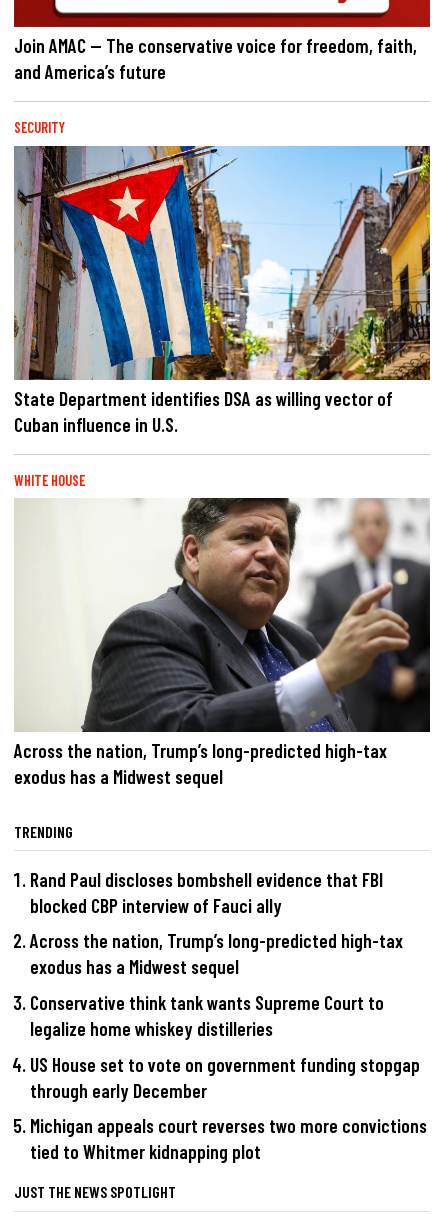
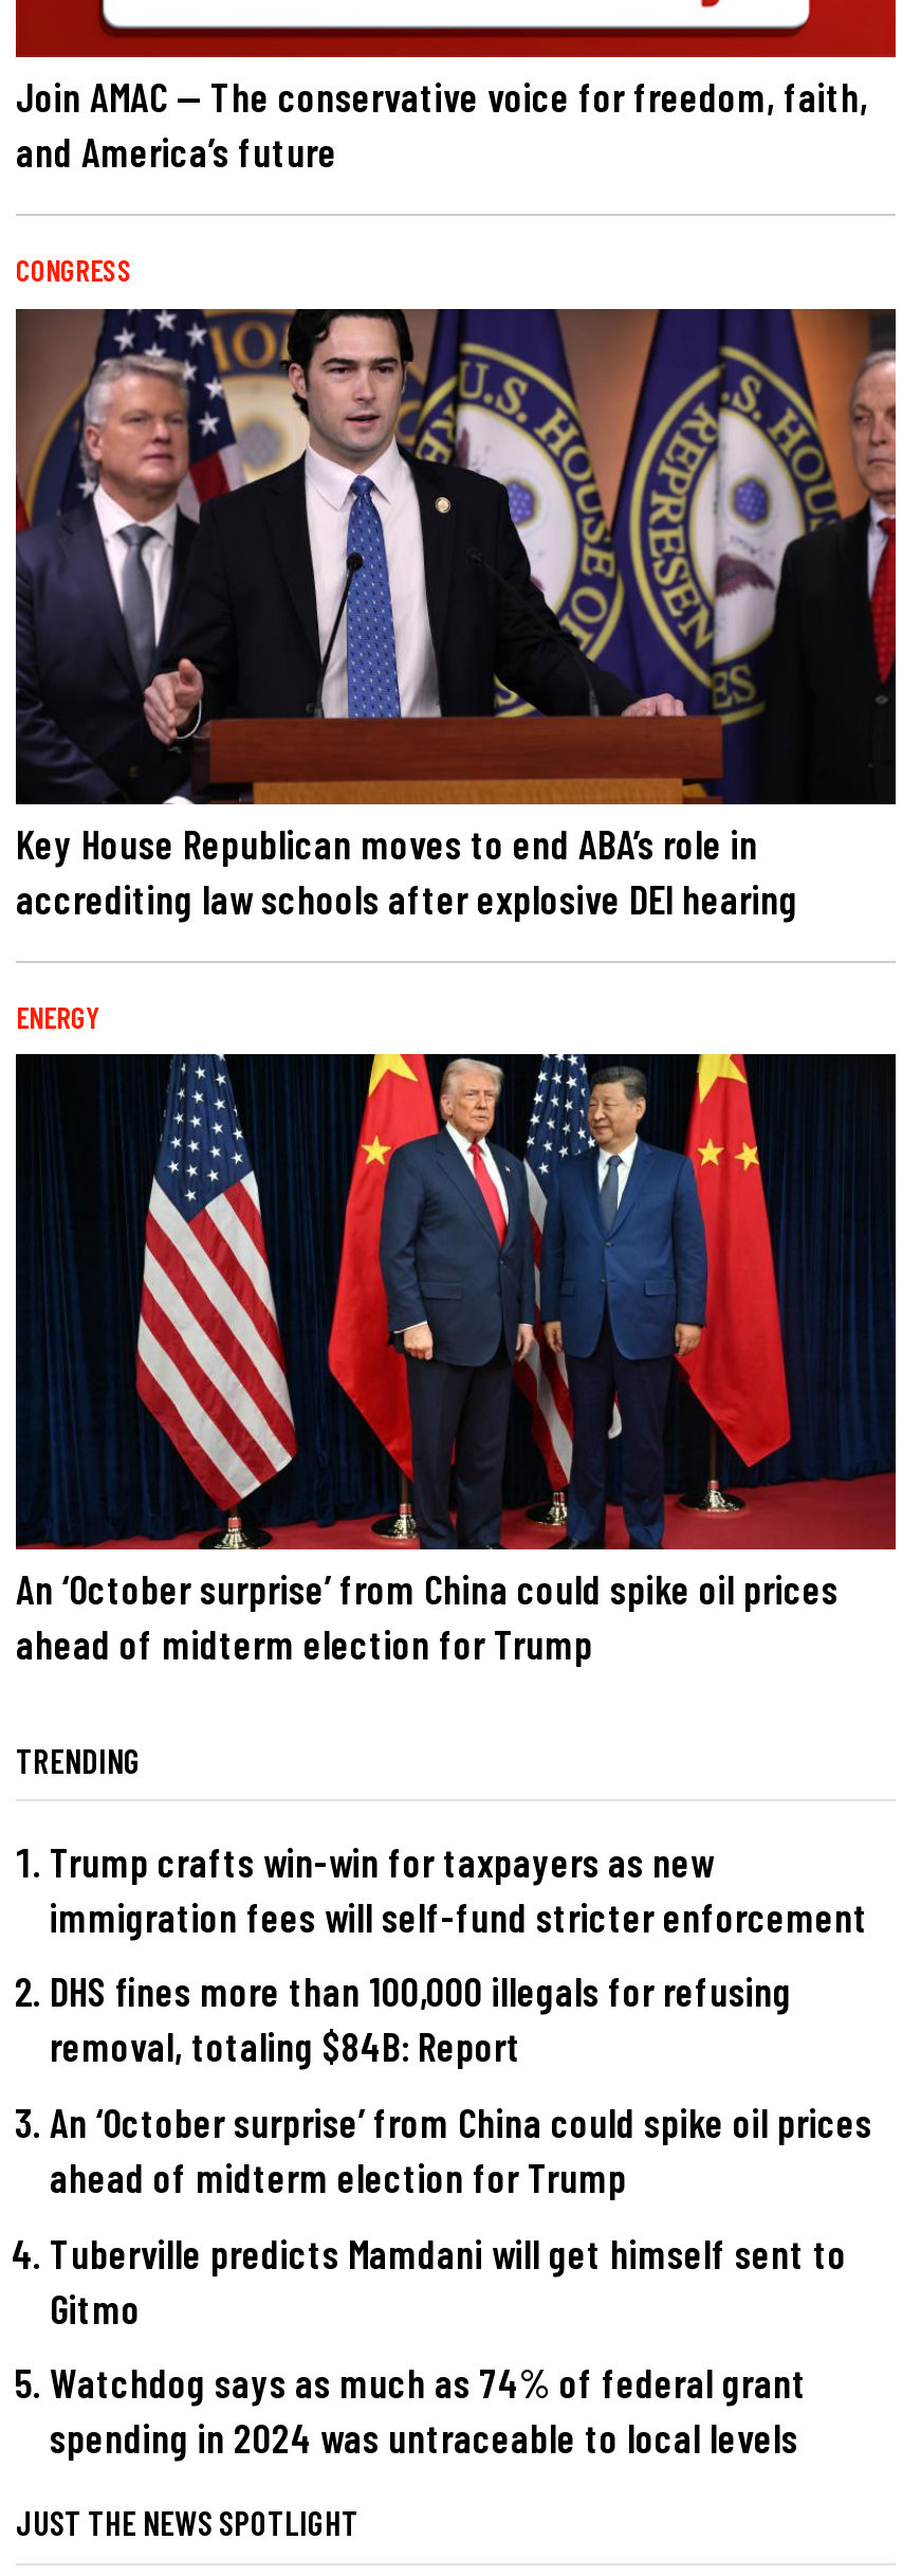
- SECURITY
+ CONGRESS

- [image]
- State Department identifies DSA as willing vector of
- Cuban influence in U.S.
+ [image]
+ Key House Republican moves to end ABA’s role in
+ accrediting law schools after explosive DEI hearing

- WHITE HOUSE
+ ENERGY

- [image]
- Across the nation, Trump’s long-predicted high-tax
- exodus has a Midwest sequel
+ [image]
+ An ‘October surprise’ from China could spike oil prices
+ ahead of midterm election for Trump

- Rand Paul discloses bombshell evidence that FBI
- blocked CBP interview of Fauci ally
+ Trump crafts win-win for taxpayers as new
+ immigration fees will self-fund stricter enforcement

- Across the nation, Trump’s long-predicted high-tax
- exodus has a Midwest sequel
+ DHS fines more than 100,000 illegals for refusing
+ removal, totaling $84B: Report

- Conservative think tank wants Supreme Court to
- legalize home whiskey distilleries
+ An ‘October surprise’ from China could spike oil prices
+ ahead of midterm election for Trump

- US House set to vote on government funding stopgap
- through early December
+ Tuberville predicts Mamdani will get himself sent to
+ Gitmo

- Michigan appeals court reverses two more convictions
- tied to Whitmer kidnapping plot
+ Watchdog says as much as 74% of federal grant
+ spending in 2024 was untraceable to local levels
